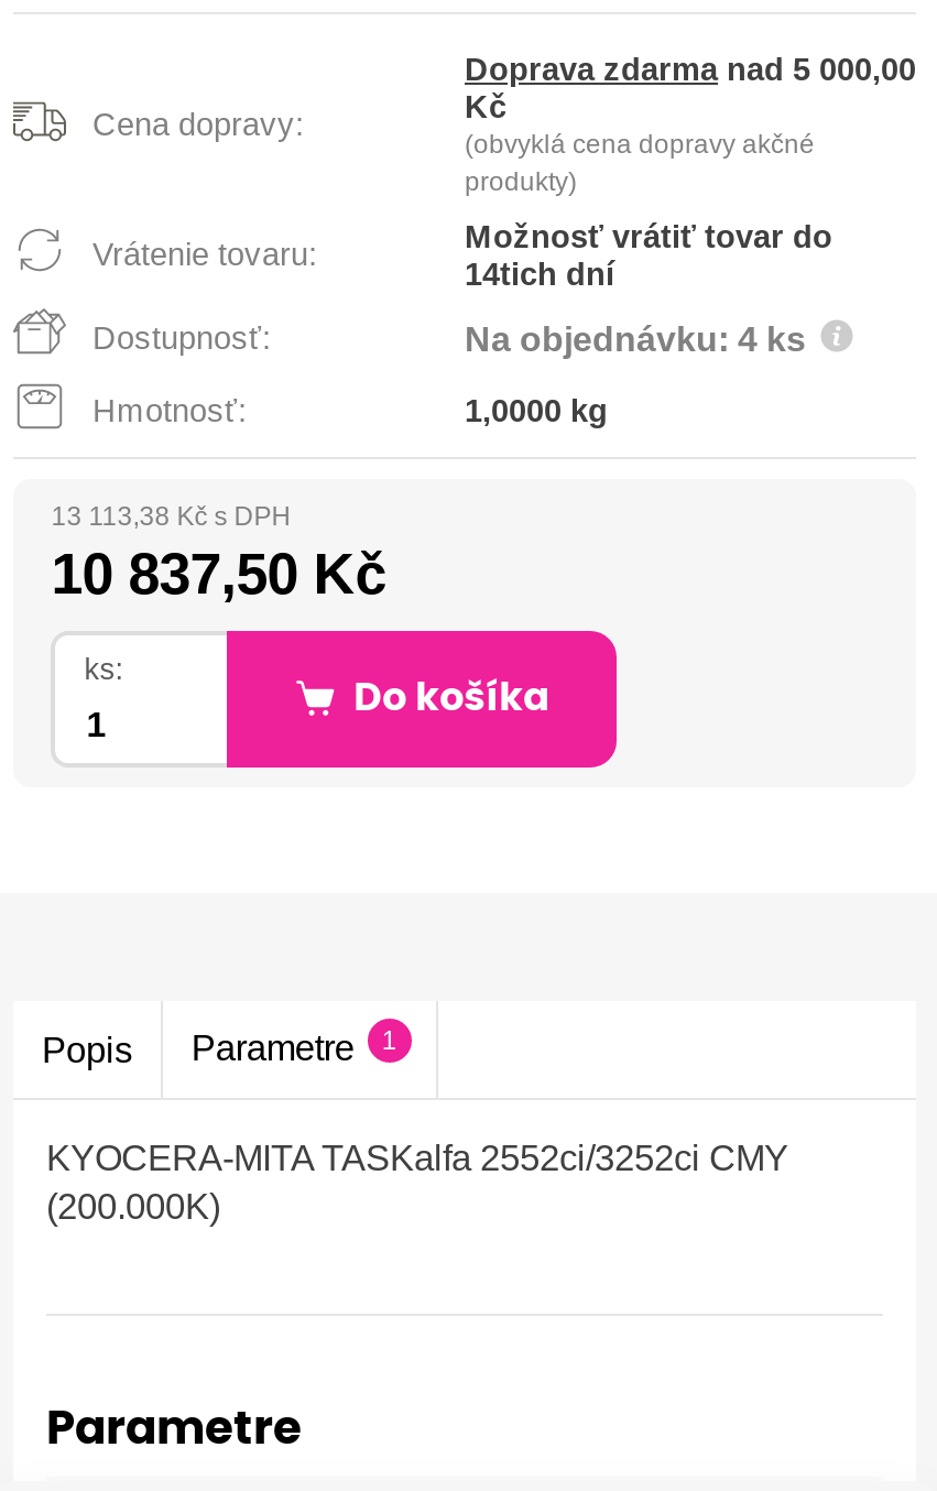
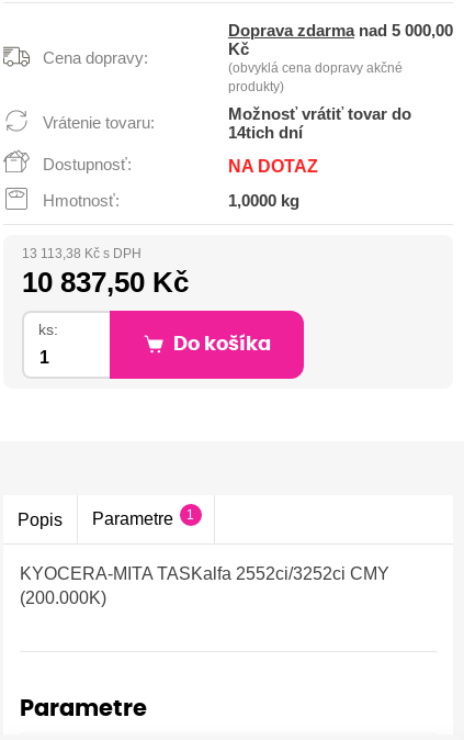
- Na objednávku: 4 ks
+ NA DOTAZ
